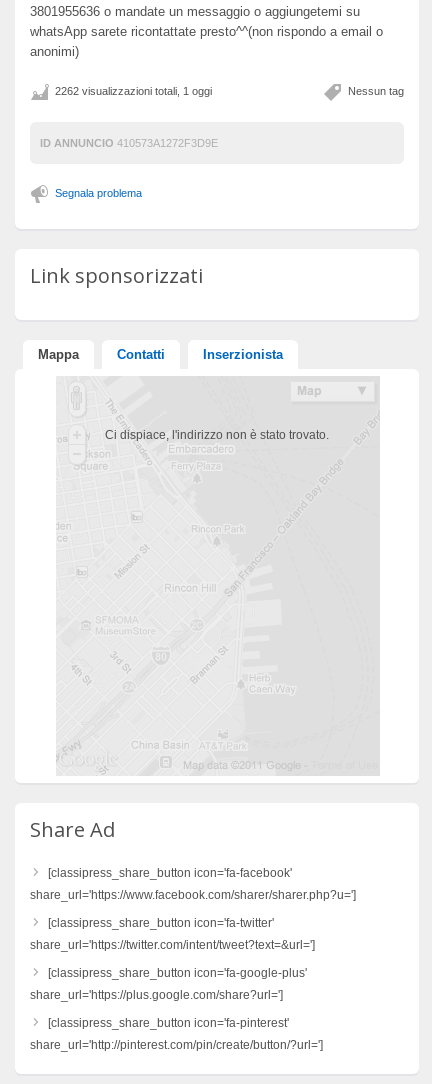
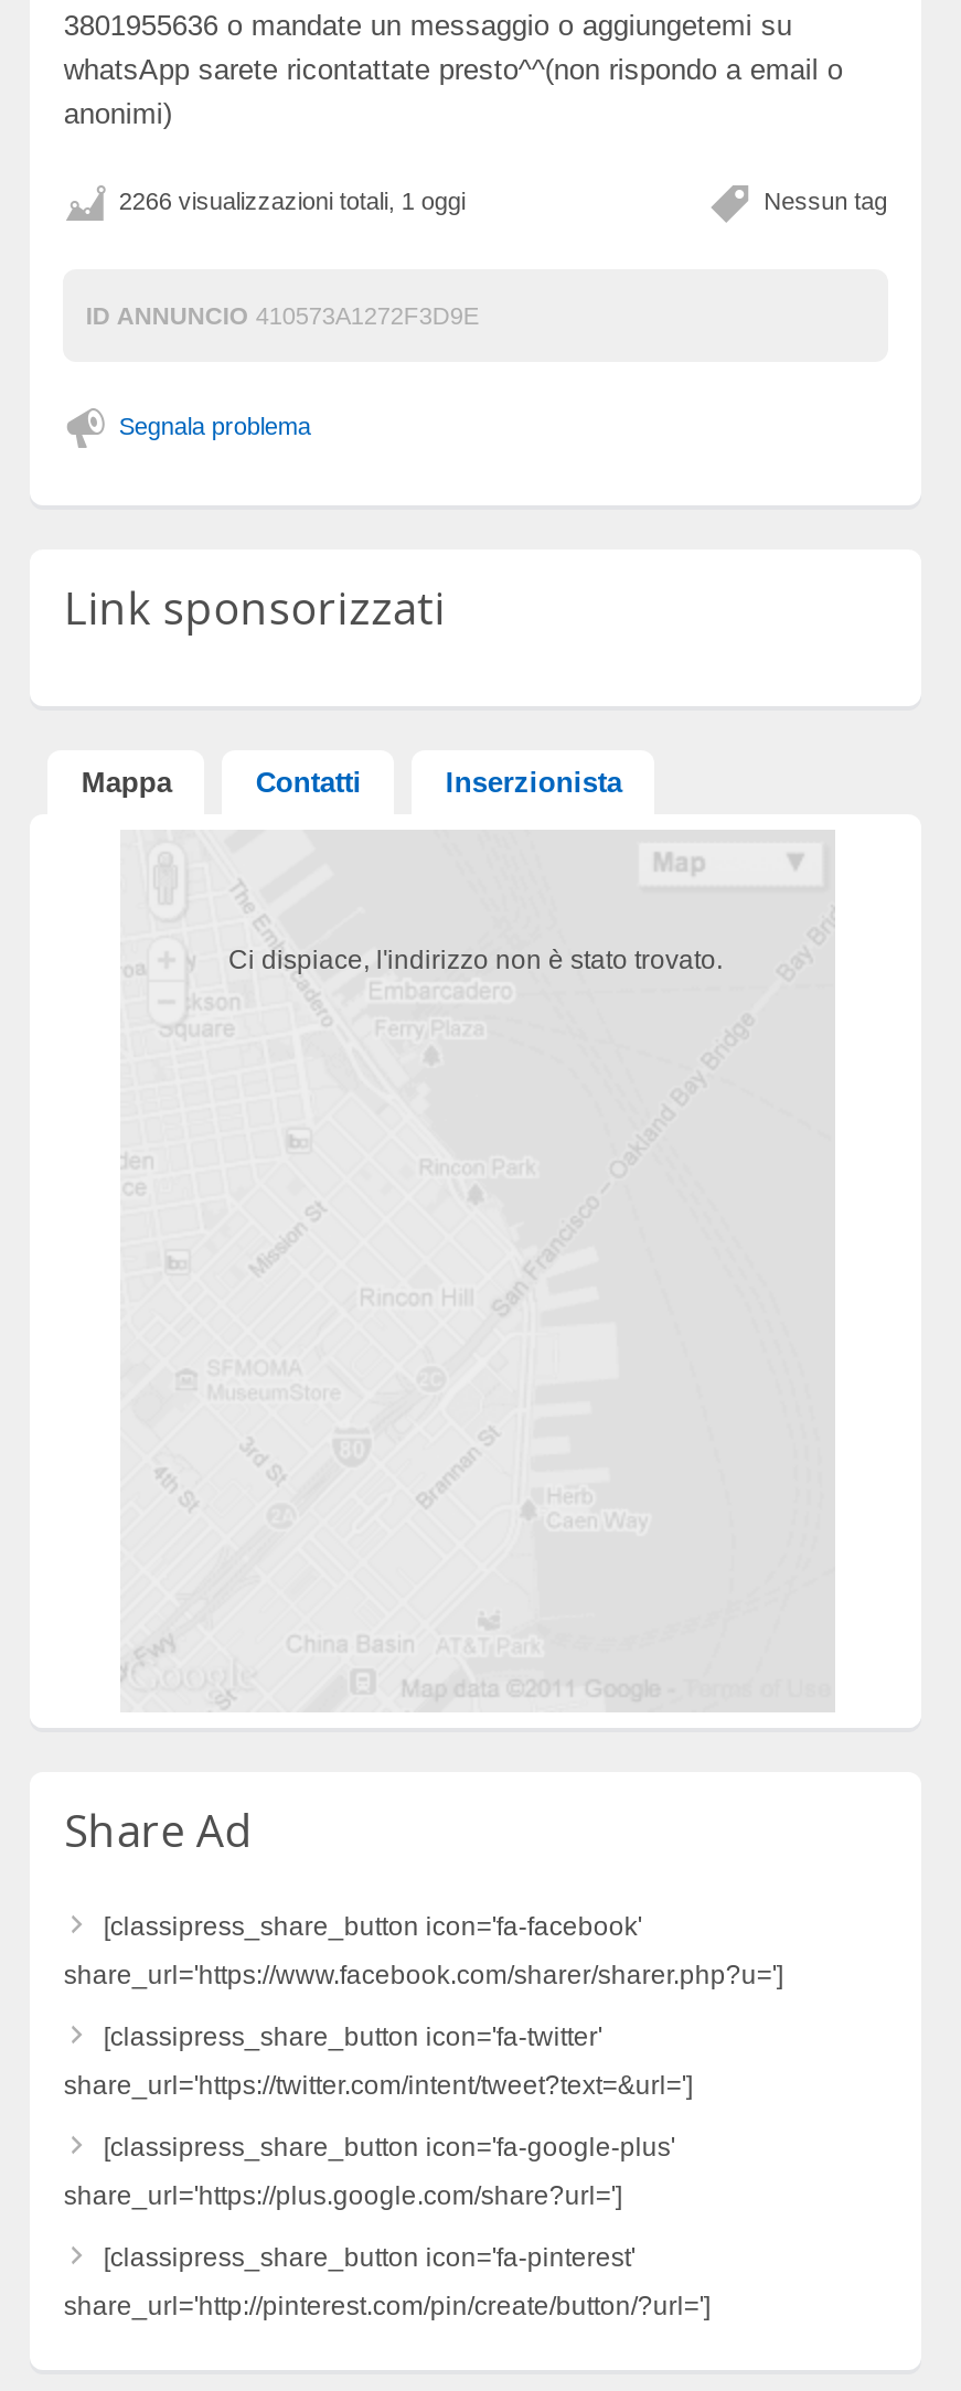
- 2262 visualizzazioni totali, 1 oggi
+ 2266 visualizzazioni totali, 1 oggi
